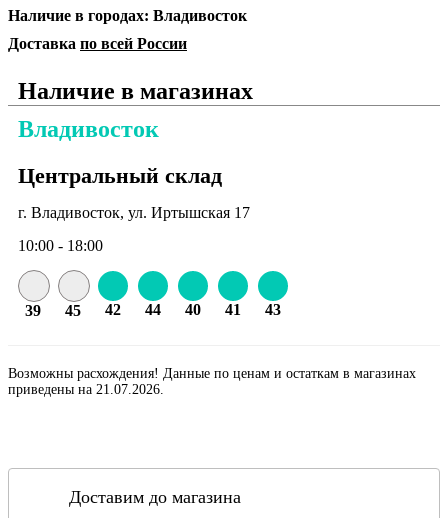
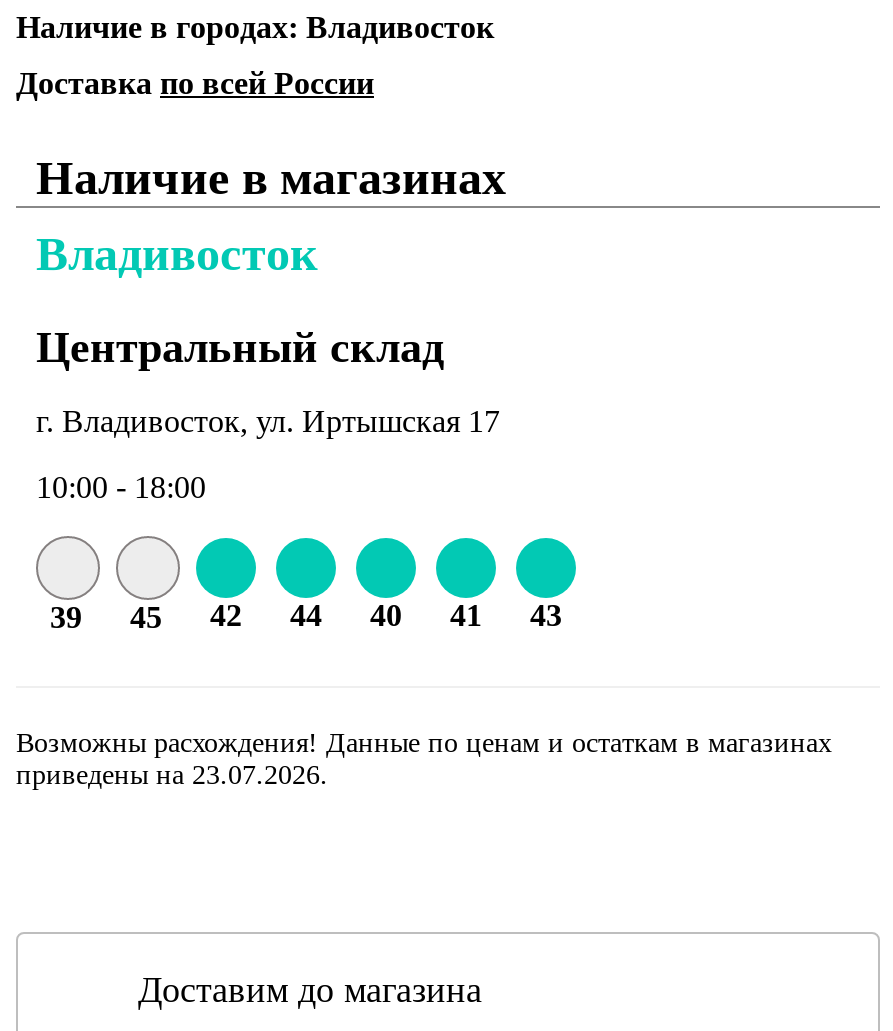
- приведены на 21.07.2026.
+ приведены на 23.07.2026.
